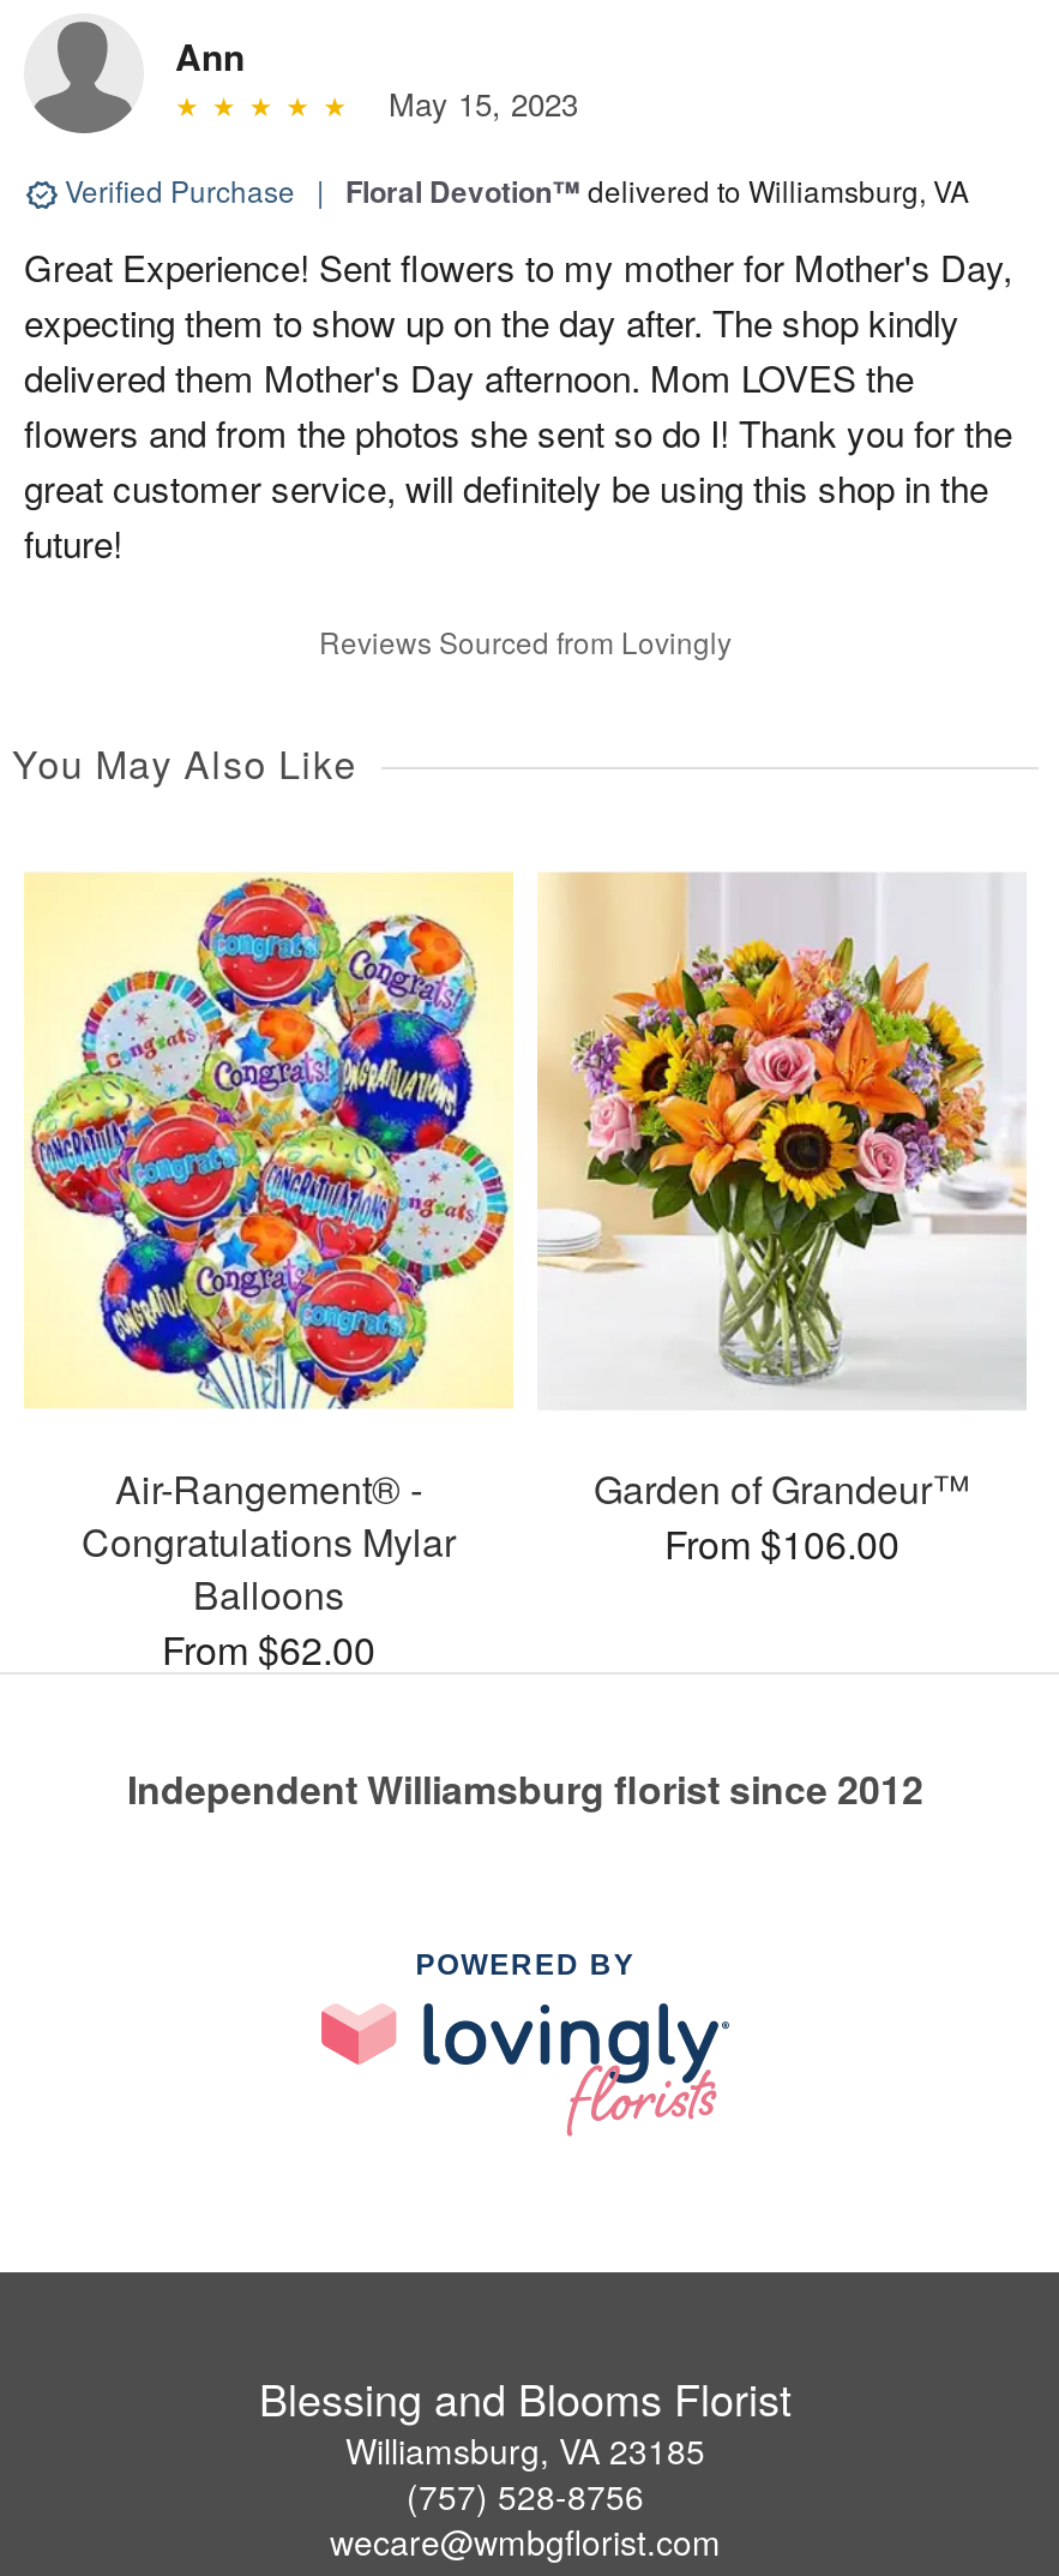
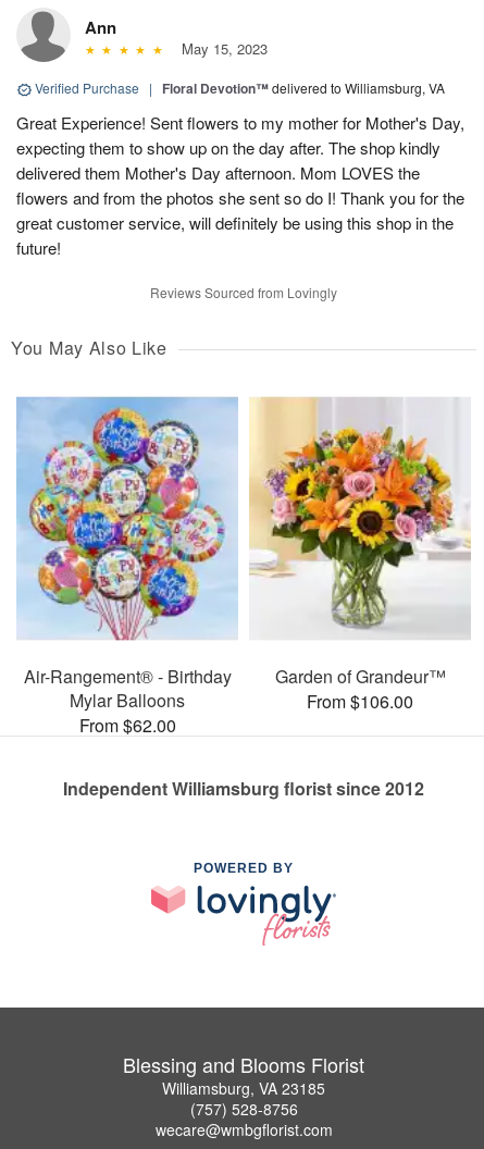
- [image]
- Air-Rangement® -
- Congratulations Mylar
- Balloons
+ [image]
+ Air-Rangement® - Birthday
+ Mylar Balloons
